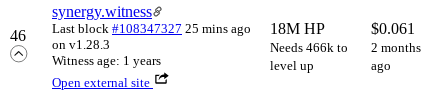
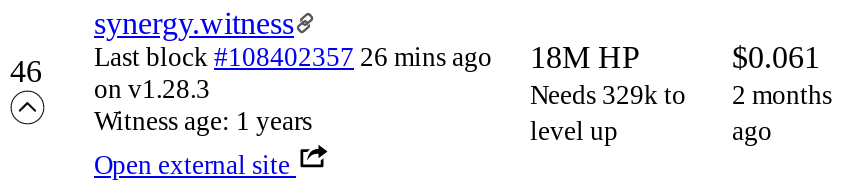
- Last block #108347327 25 mins ago
+ Last block #108402357 26 mins ago

- Needs 466k to 2 months
+ Needs 329k to 2 months
